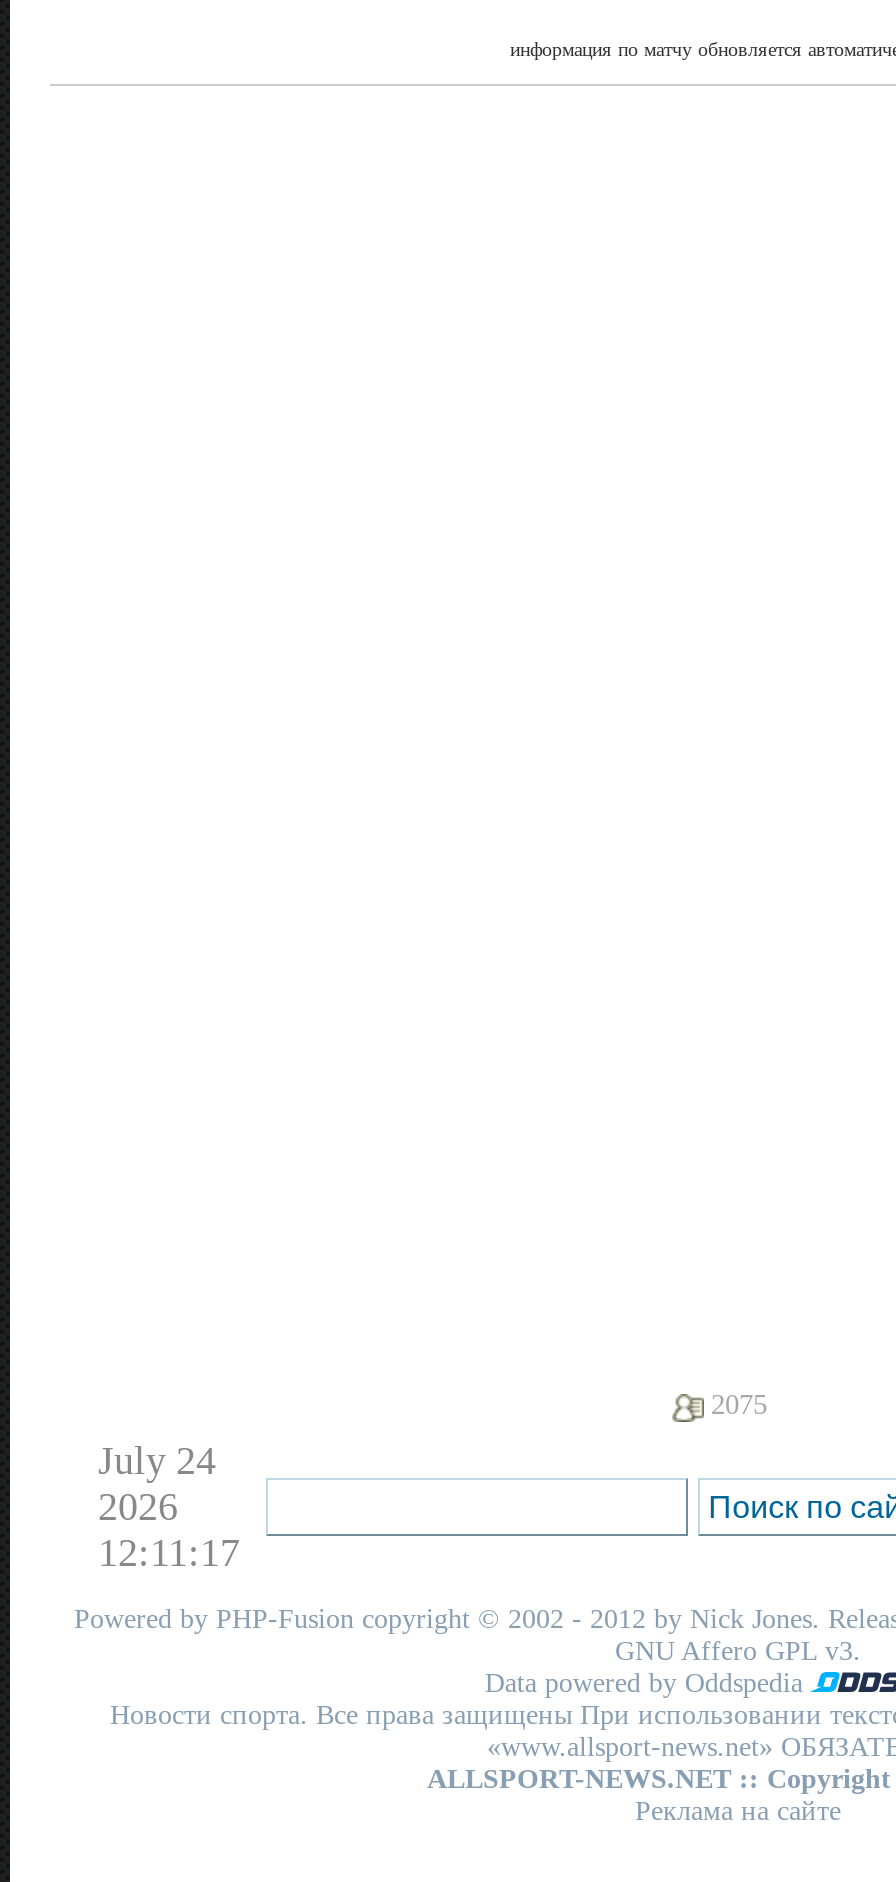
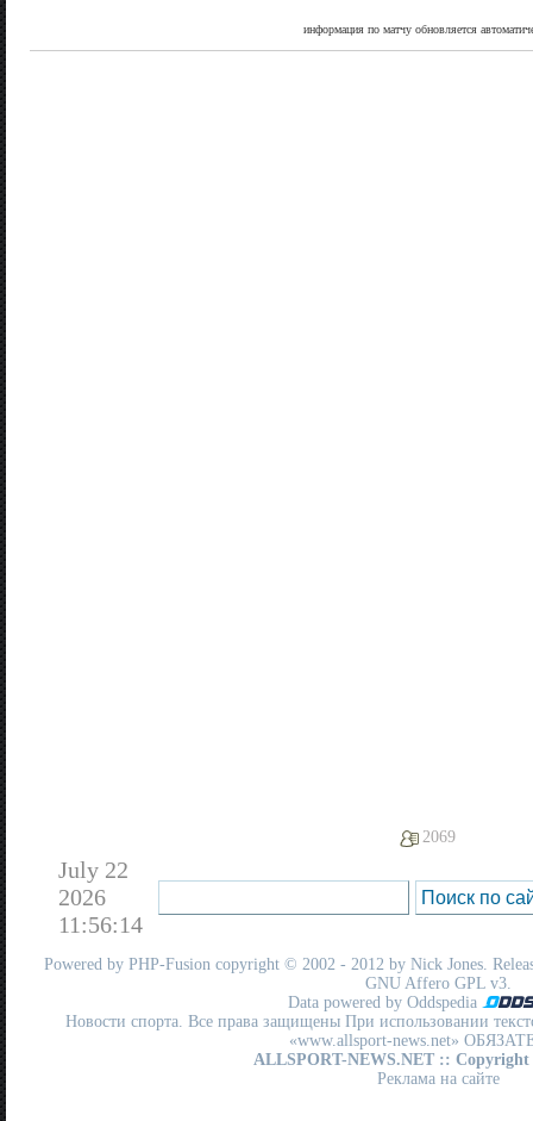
- 2075
+ 2069

- July 24
+ July 22

- 12:11:17
+ 11:56:14
